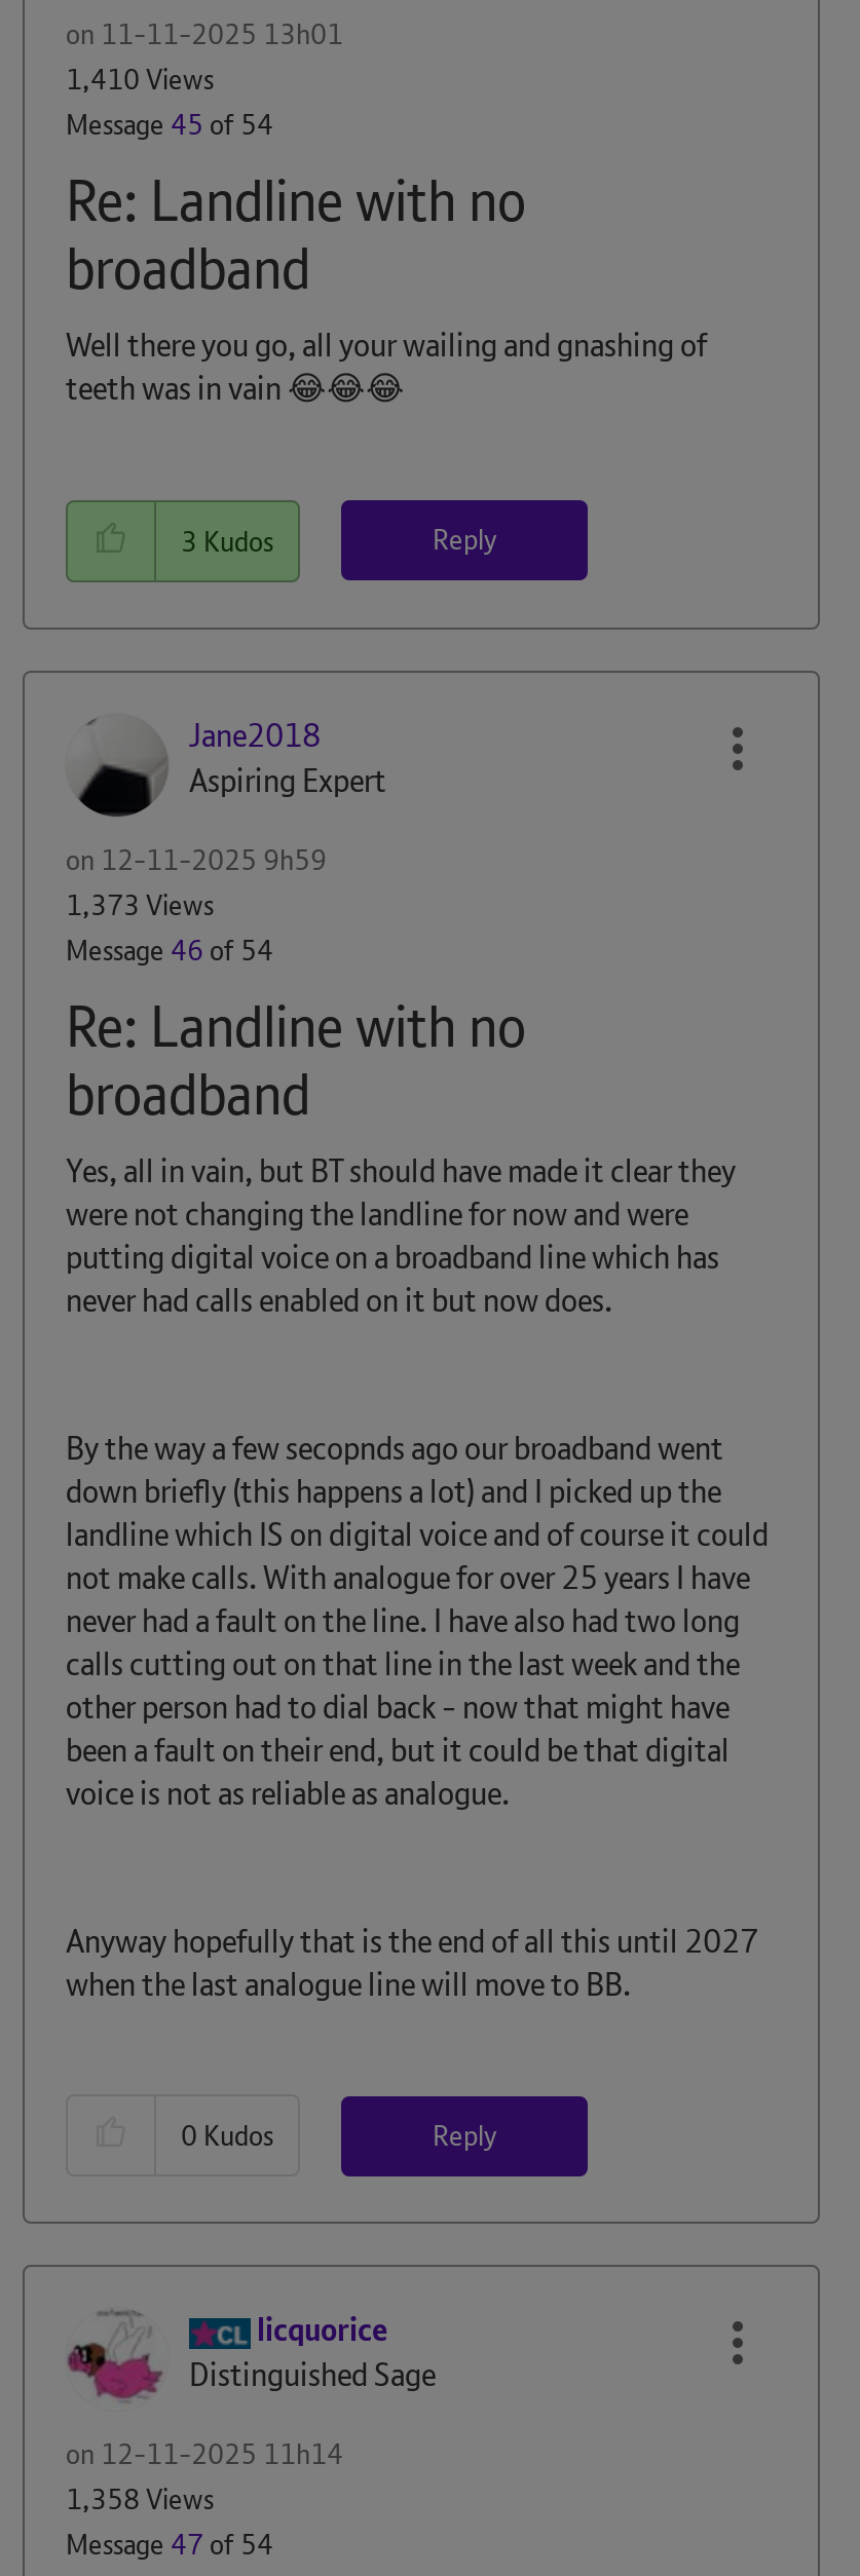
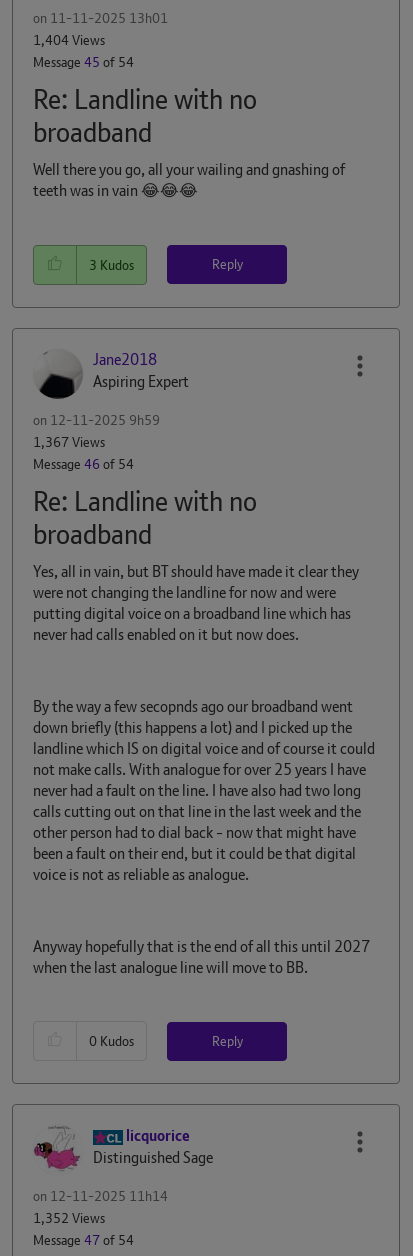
- 1,410 Views
+ 1,404 Views

- 1,373 Views
+ 1,367 Views

- 1,358 Views
+ 1,352 Views
